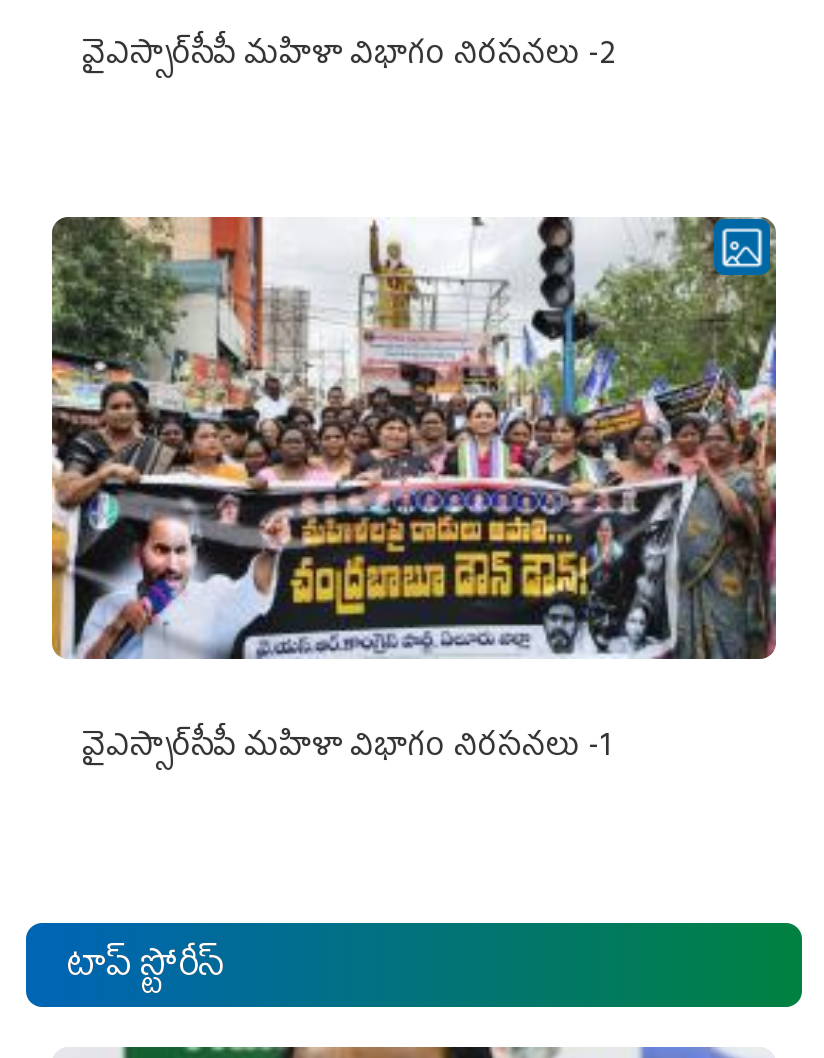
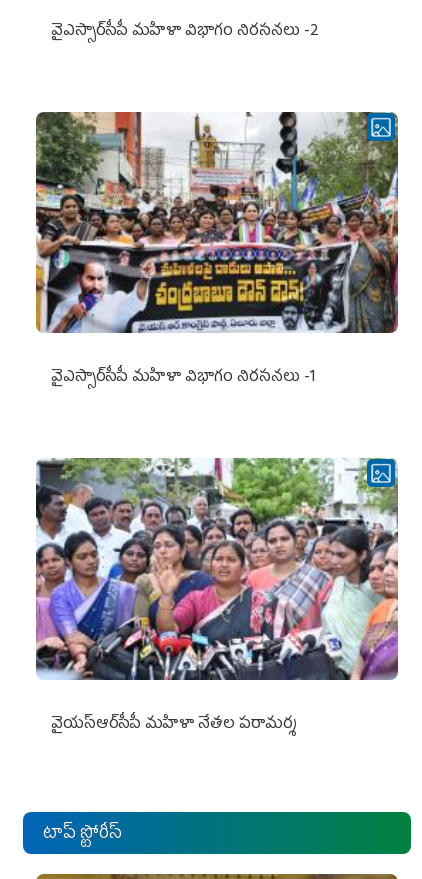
+ [image]
+ వైయ‌స్ఆర్‌సీపీ మ‌హిళా నేత‌ల ప‌రామ‌ర్శ‌
